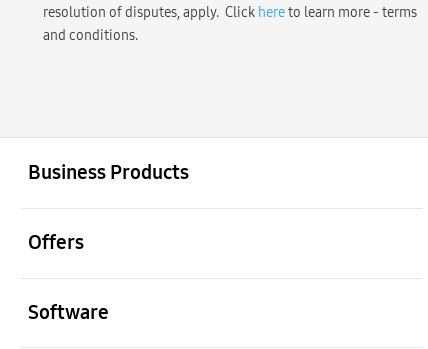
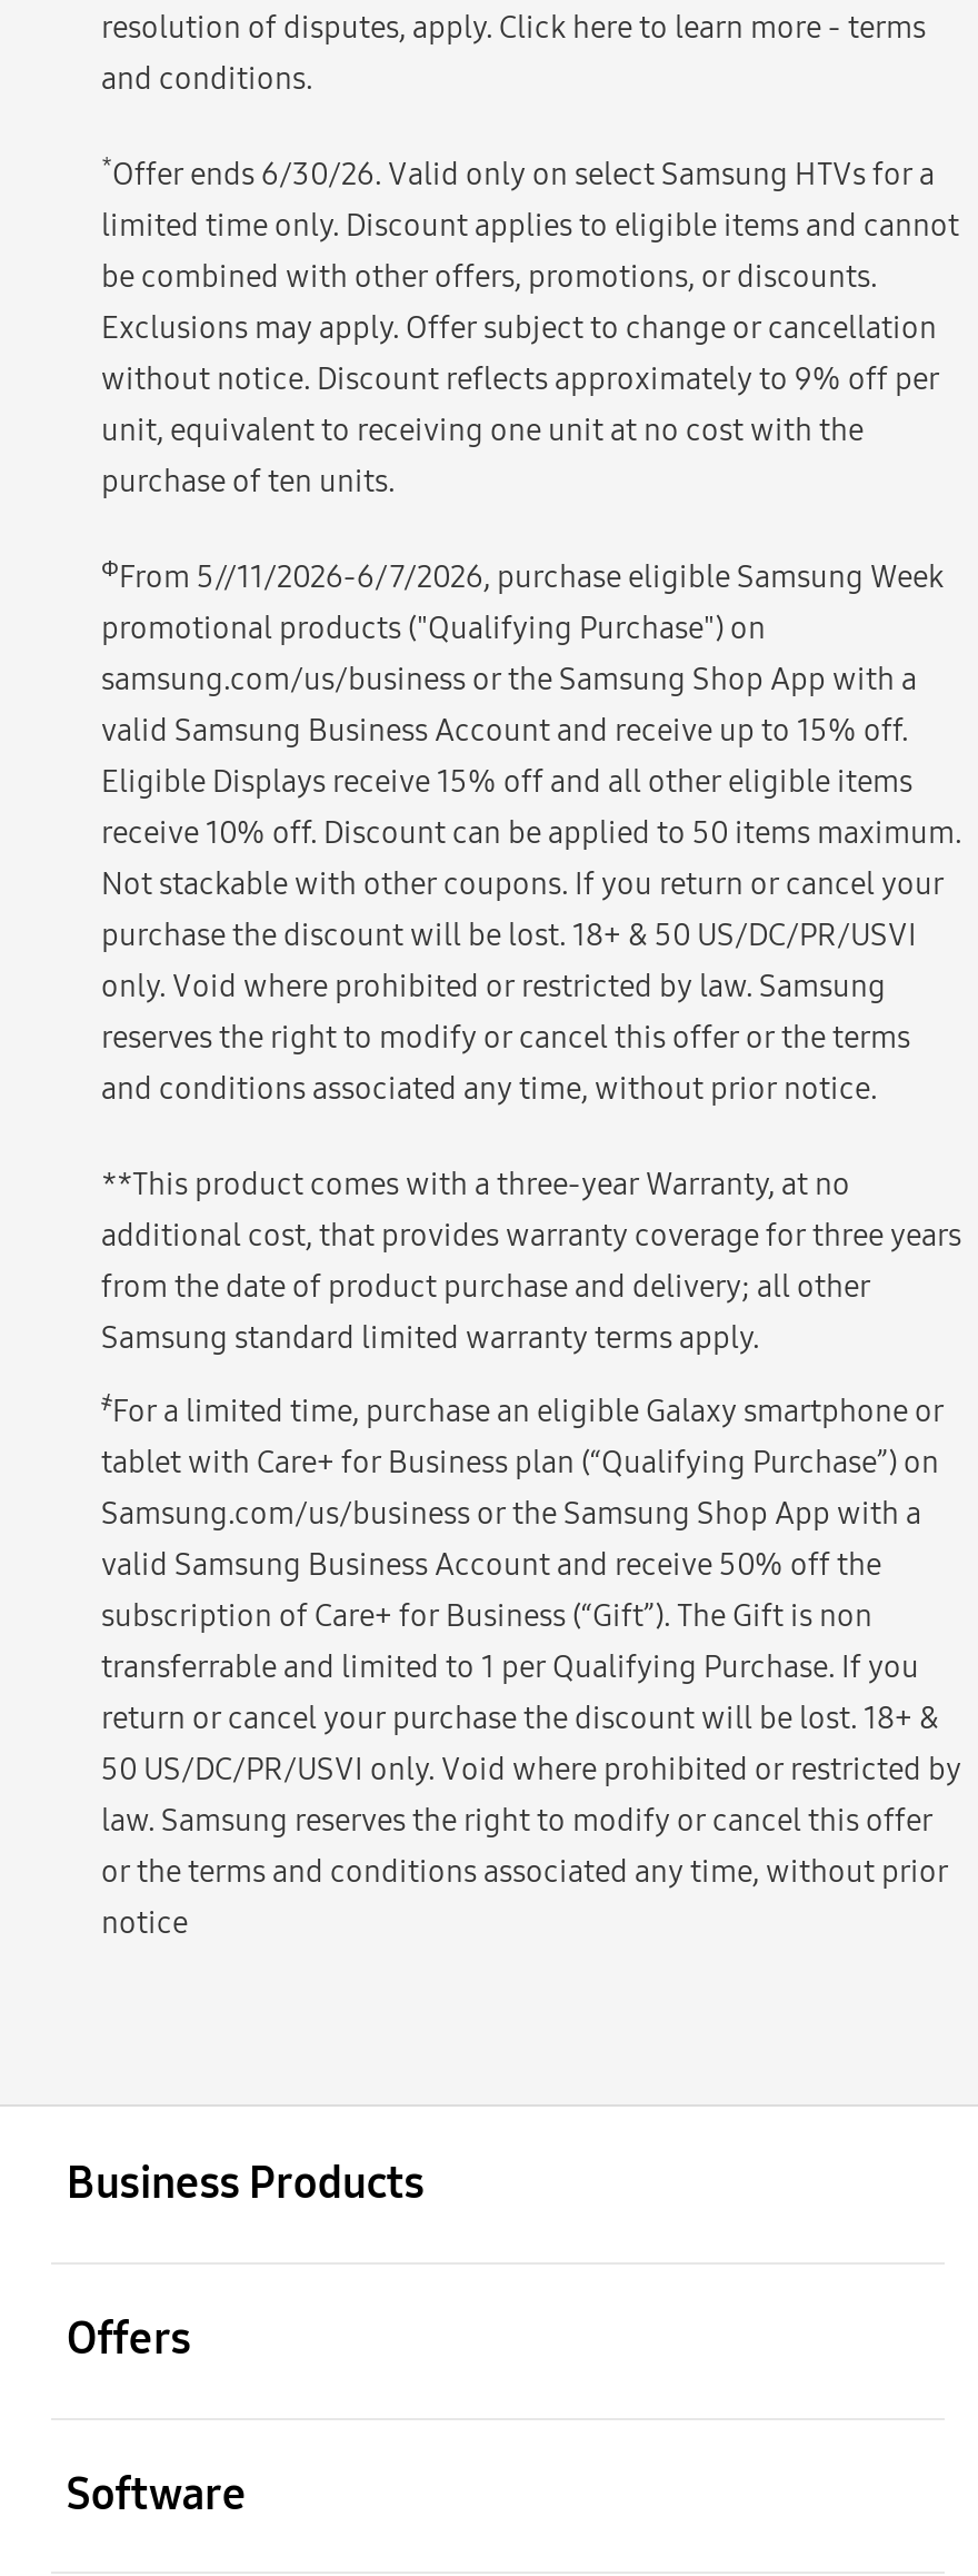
+ *Offer ends 6/30/26. Valid only on select Samsung HTVs for a
+ limited time only. Discount applies to eligible items and cannot
+ be combined with other offers, promotions, or discounts.
+ Exclusions may apply. Offer subject to change or cancellation
+ without notice. Discount reflects approximately to 9% off per
+ unit, equivalent to receiving one unit at no cost with the
+ purchase of ten units.
+ ΦFrom 5//11/2026-6/7/2026, purchase eligible Samsung Week
+ promotional products ("Qualifying Purchase") on
+ samsung.com/us/business or the Samsung Shop App with a
+ valid Samsung Business Account and receive up to 15% off.
+ Eligible Displays receive 15% off and all other eligible items
+ receive 10% off. Discount can be applied to 50 items maximum.
+ Not stackable with other coupons. If you return or cancel your
+ purchase the discount will be lost. 18+ & 50 US/DC/PR/USVI
+ only. Void where prohibited or restricted by law. Samsung
+ reserves the right to modify or cancel this offer or the terms
+ and conditions associated any time, without prior notice.
+ **This product comes with a three-year Warranty, at no
+ additional cost, that provides warranty coverage for three years
+ from the date of product purchase and delivery; all other
+ Samsung standard limited warranty terms apply.
+ ҂For a limited time, purchase an eligible Galaxy smartphone or
+ tablet with Care+ for Business plan (“Qualifying Purchase”) on
+ Samsung.com/us/business or the Samsung Shop App with a
+ valid Samsung Business Account and receive 50% off the
+ subscription of Care+ for Business (“Gift”). The Gift is non
+ transferrable and limited to 1 per Qualifying Purchase. If you
+ return or cancel your purchase the discount will be lost. 18+ &
+ 50 US/DC/PR/USVI only. Void where prohibited or restricted by
+ law. Samsung reserves the right to modify or cancel this offer
+ or the terms and conditions associated any time, without prior
+ notice
